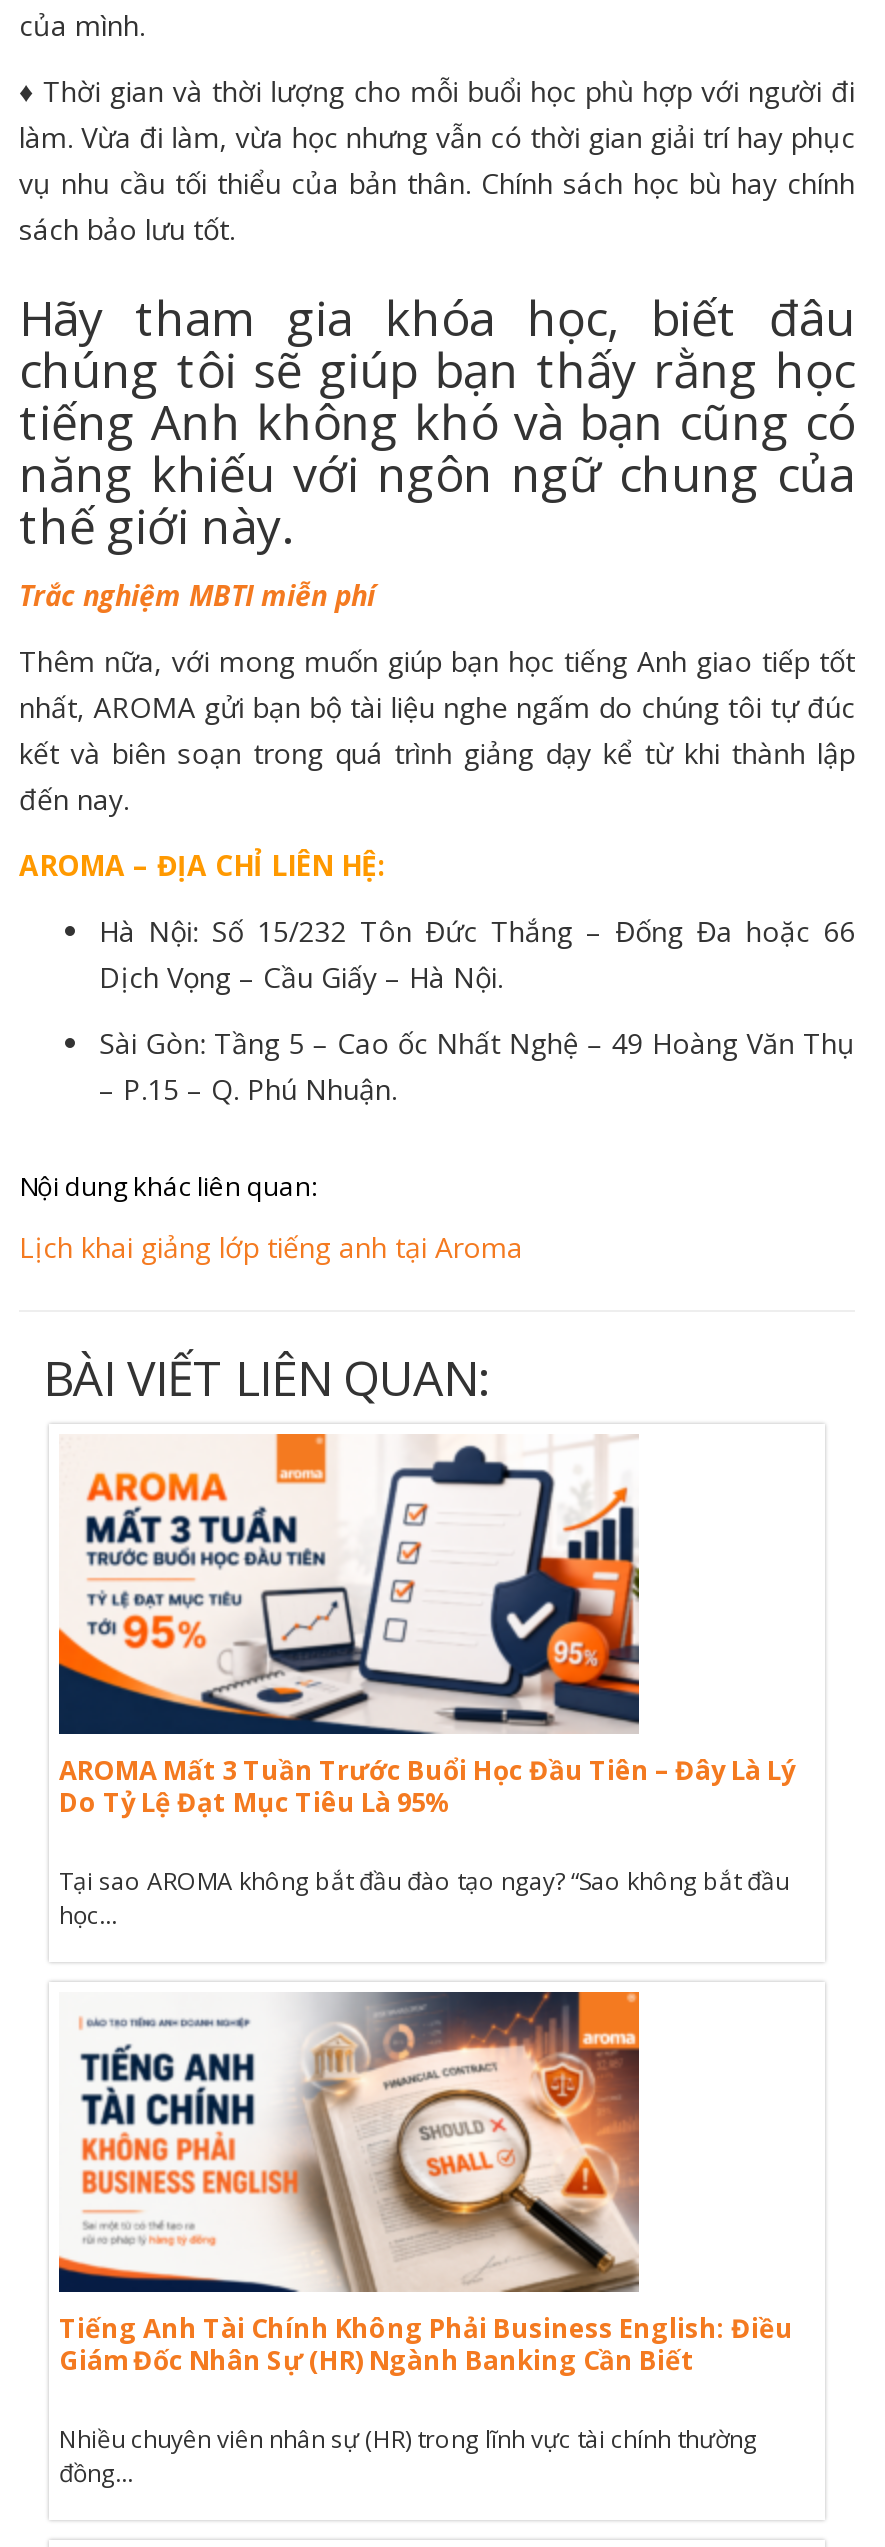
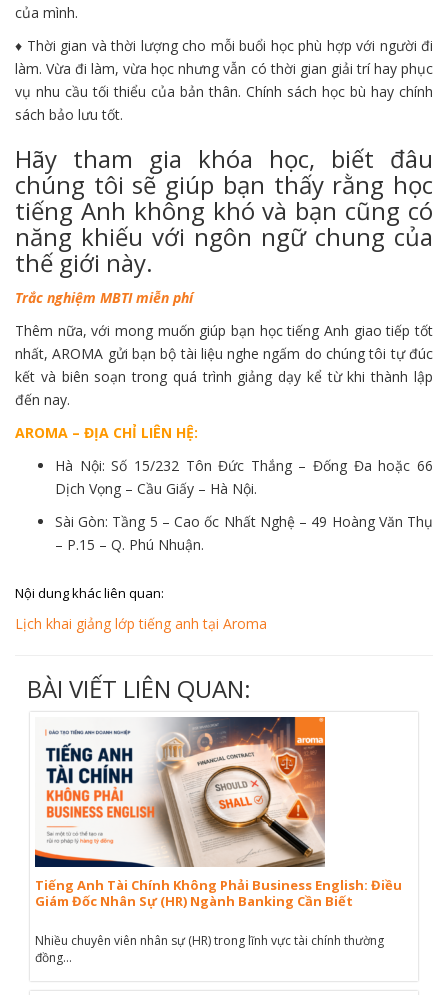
- [image]
- AROMA Mất 3 Tuần Trước Buổi Học Đầu Tiên – Đây Là Lý
- Do Tỷ Lệ Đạt Mục Tiêu Là 95%
- Tại sao AROMA không bắt đầu đào tạo ngay? “Sao không bắt đầu
- học...
